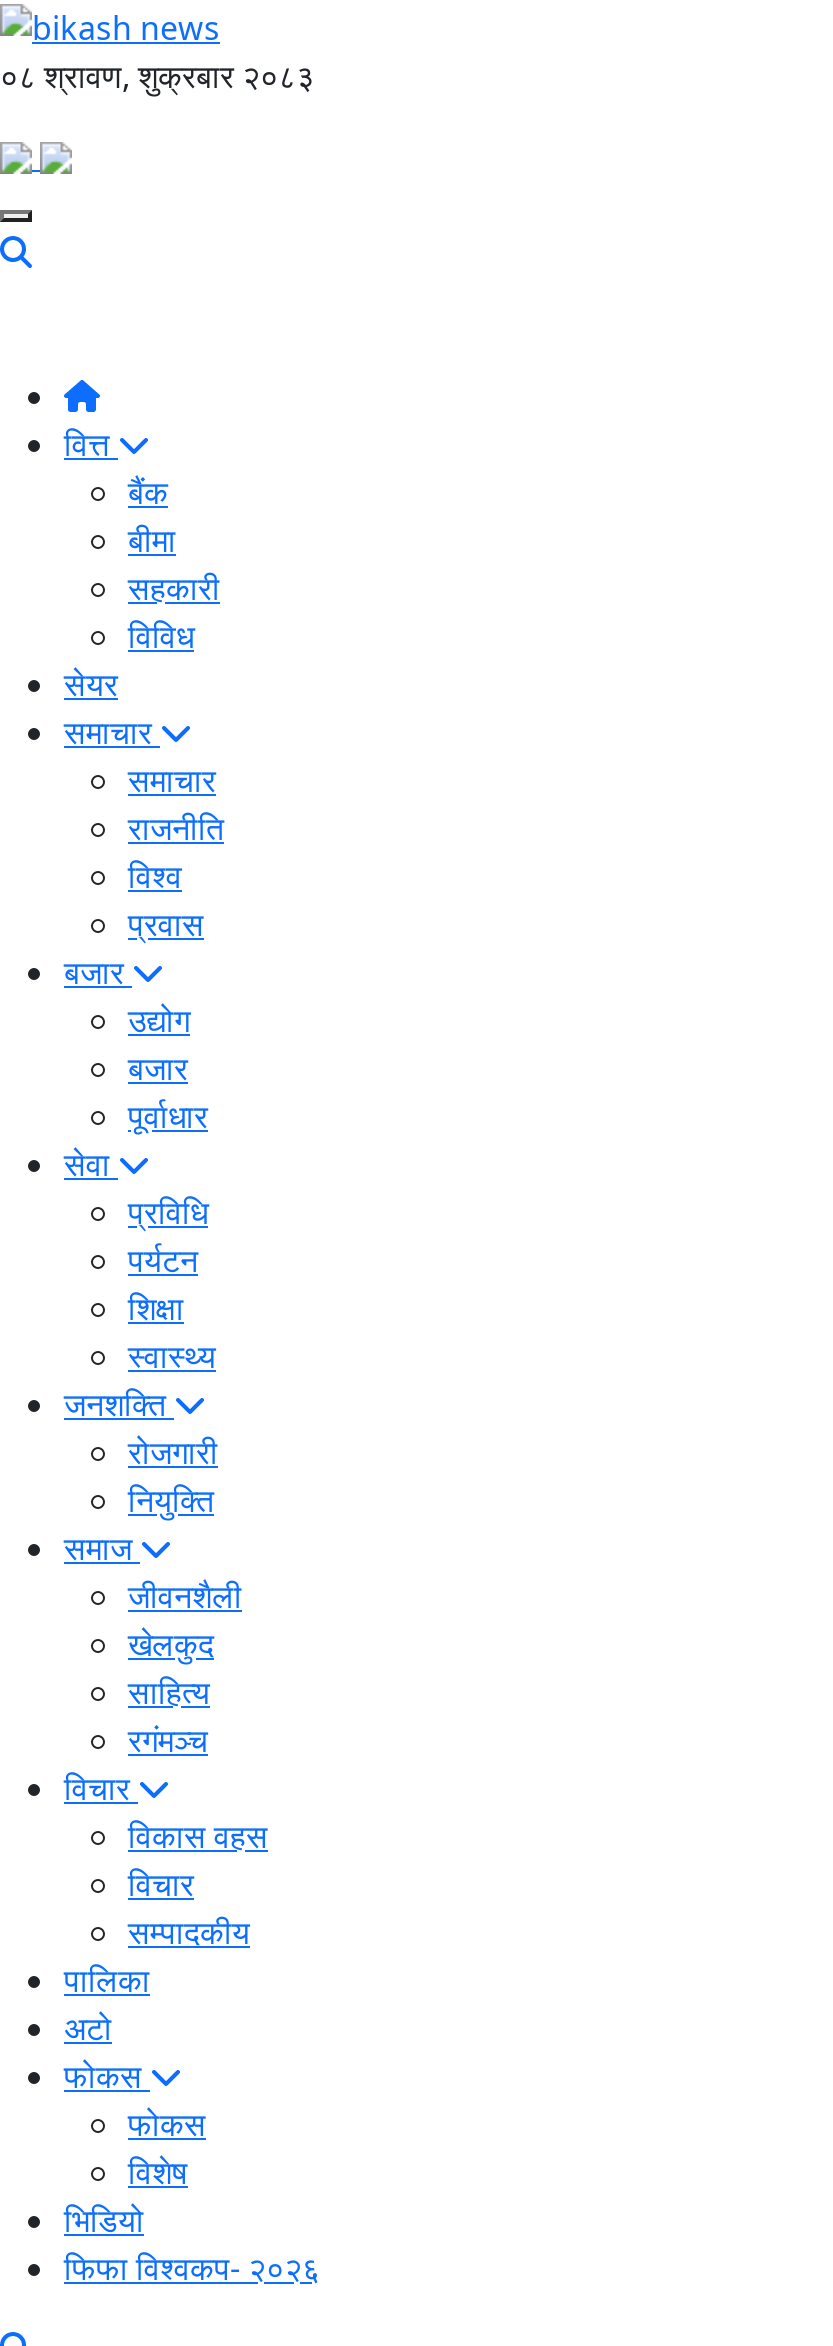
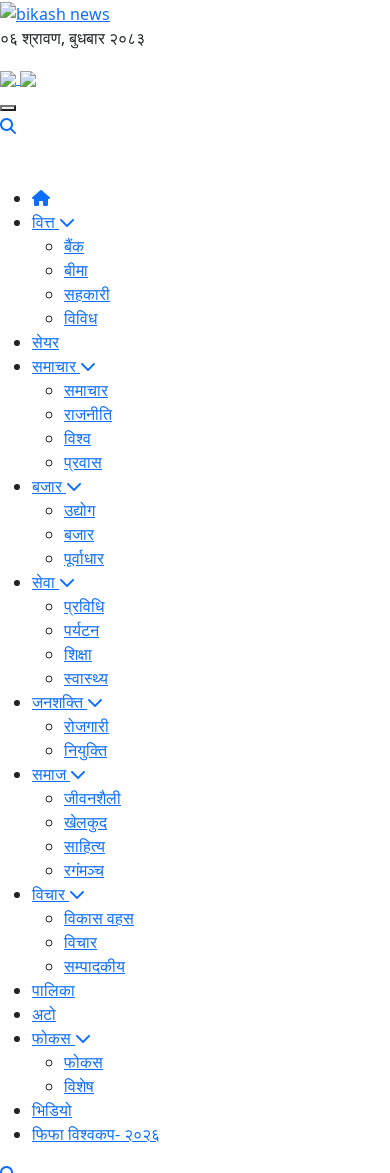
- ०८ श्रावण, शुक्रबार २०८३
+ ०६ श्रावण, बुधबार २०८३
